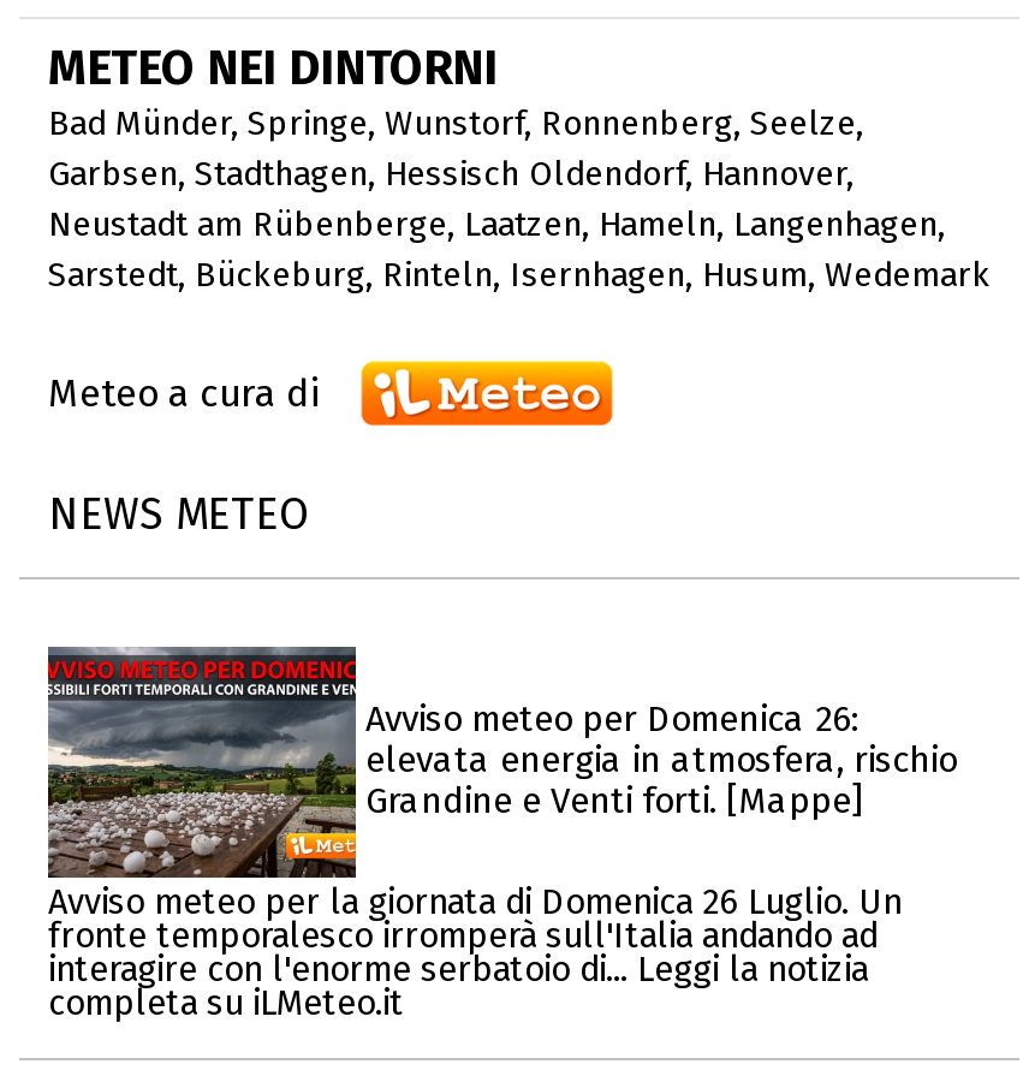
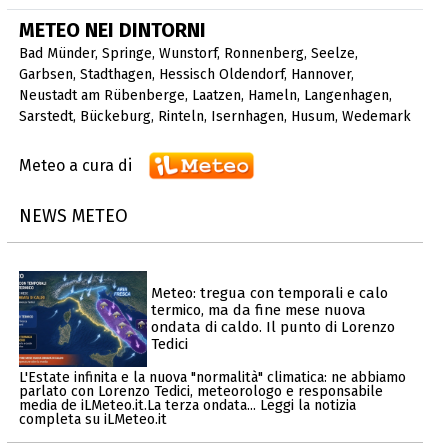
- [image]
- Avviso meteo per Domenica 26:
- elevata energia in atmosfera, rischio
- Grandine e Venti forti. [Mappe]
+ [image]
+ Meteo: tregua con temporali e calo
+ termico, ma da fine mese nuova
+ ondata di caldo. Il punto di Lorenzo
+ Tedici

- Avviso meteo per la giornata di Domenica 26 Luglio. Un
- fronte temporalesco irromperà sull'Italia andando ad
- interagire con l'enorme serbatoio di... Leggi la notizia
+ L'Estate infinita e la nuova "normalità" climatica: ne abbiamo
+ parlato con Lorenzo Tedici, meteorologo e responsabile
+ media de iLMeteo.it.La terza ondata... Leggi la notizia
